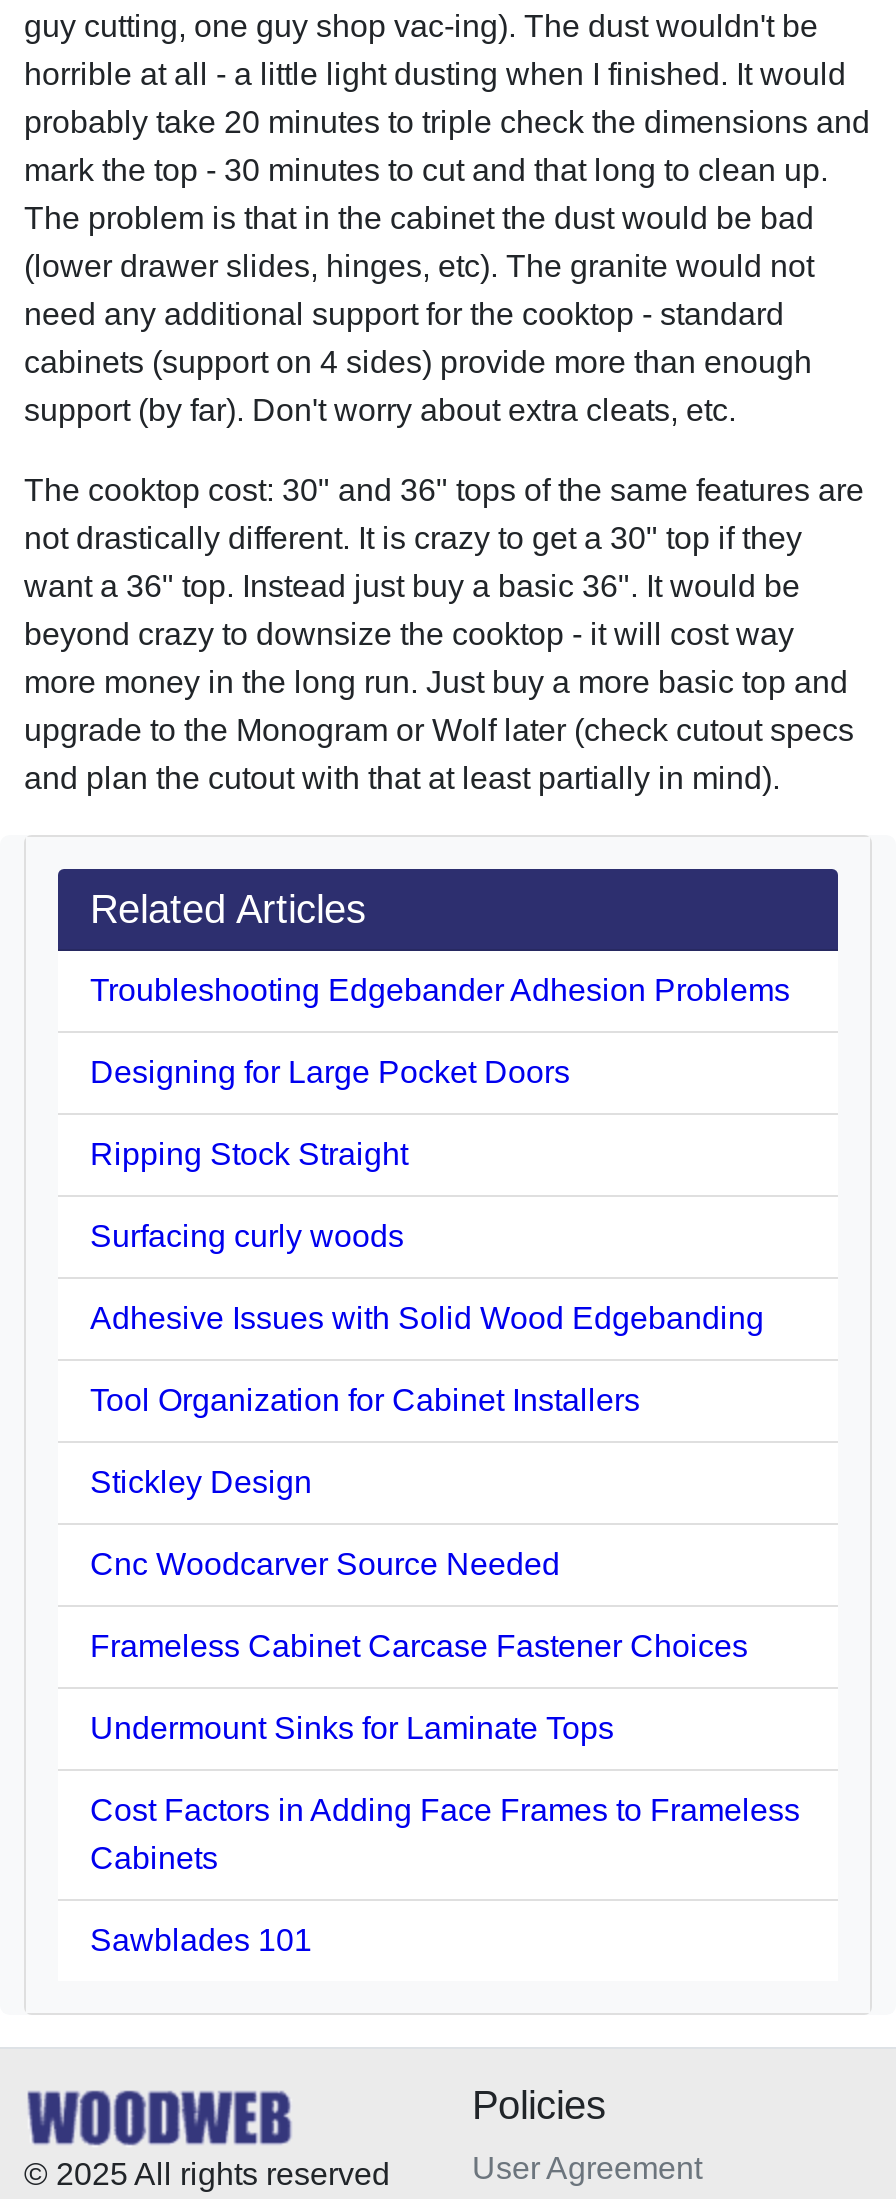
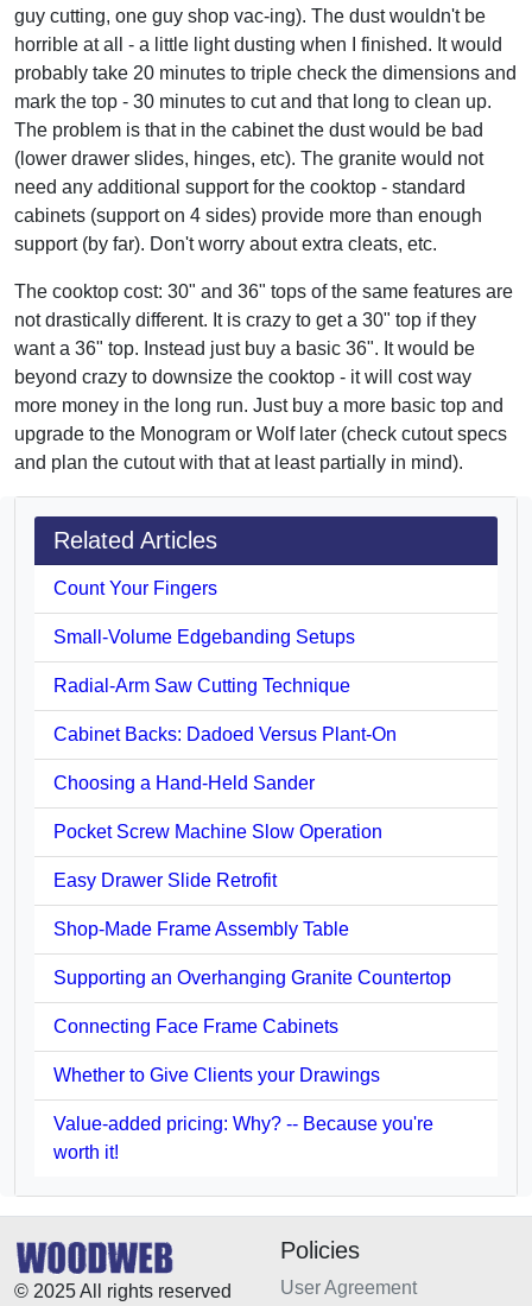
- Troubleshooting Edgebander Adhesion Problems
+ Count Your Fingers

- Designing for Large Pocket Doors
+ Small-Volume Edgebanding Setups

- Ripping Stock Straight
+ Radial-Arm Saw Cutting Technique

- Surfacing curly woods
+ Cabinet Backs: Dadoed Versus Plant-On

- Adhesive Issues with Solid Wood Edgebanding
+ Choosing a Hand-Held Sander

- Tool Organization for Cabinet Installers
+ Pocket Screw Machine Slow Operation

- Stickley Design
+ Easy Drawer Slide Retrofit

- Cnc Woodcarver Source Needed
+ Shop-Made Frame Assembly Table

- Frameless Cabinet Carcase Fastener Choices
+ Supporting an Overhanging Granite Countertop

- Undermount Sinks for Laminate Tops
+ Connecting Face Frame Cabinets

- Cost Factors in Adding Face Frames to Frameless
- Cabinets
+ Whether to Give Clients your Drawings

- Sawblades 101
+ Value-added pricing: Why? -- Because you're
+ worth it!
